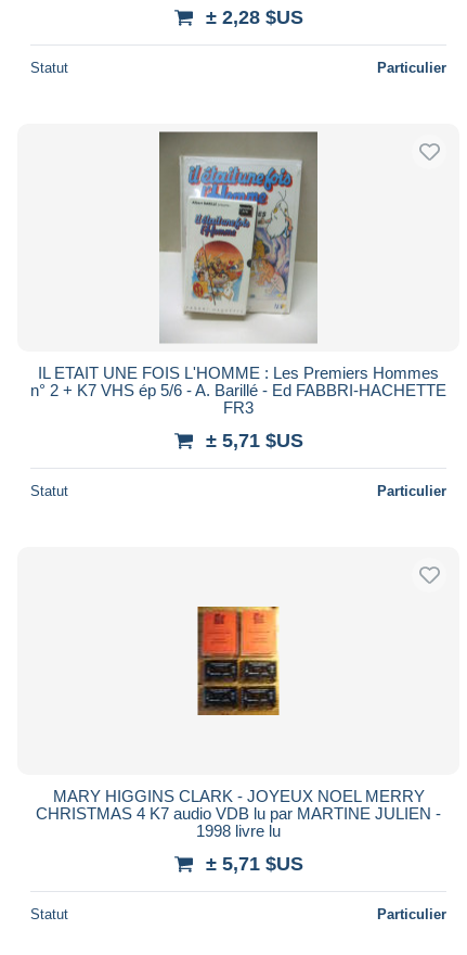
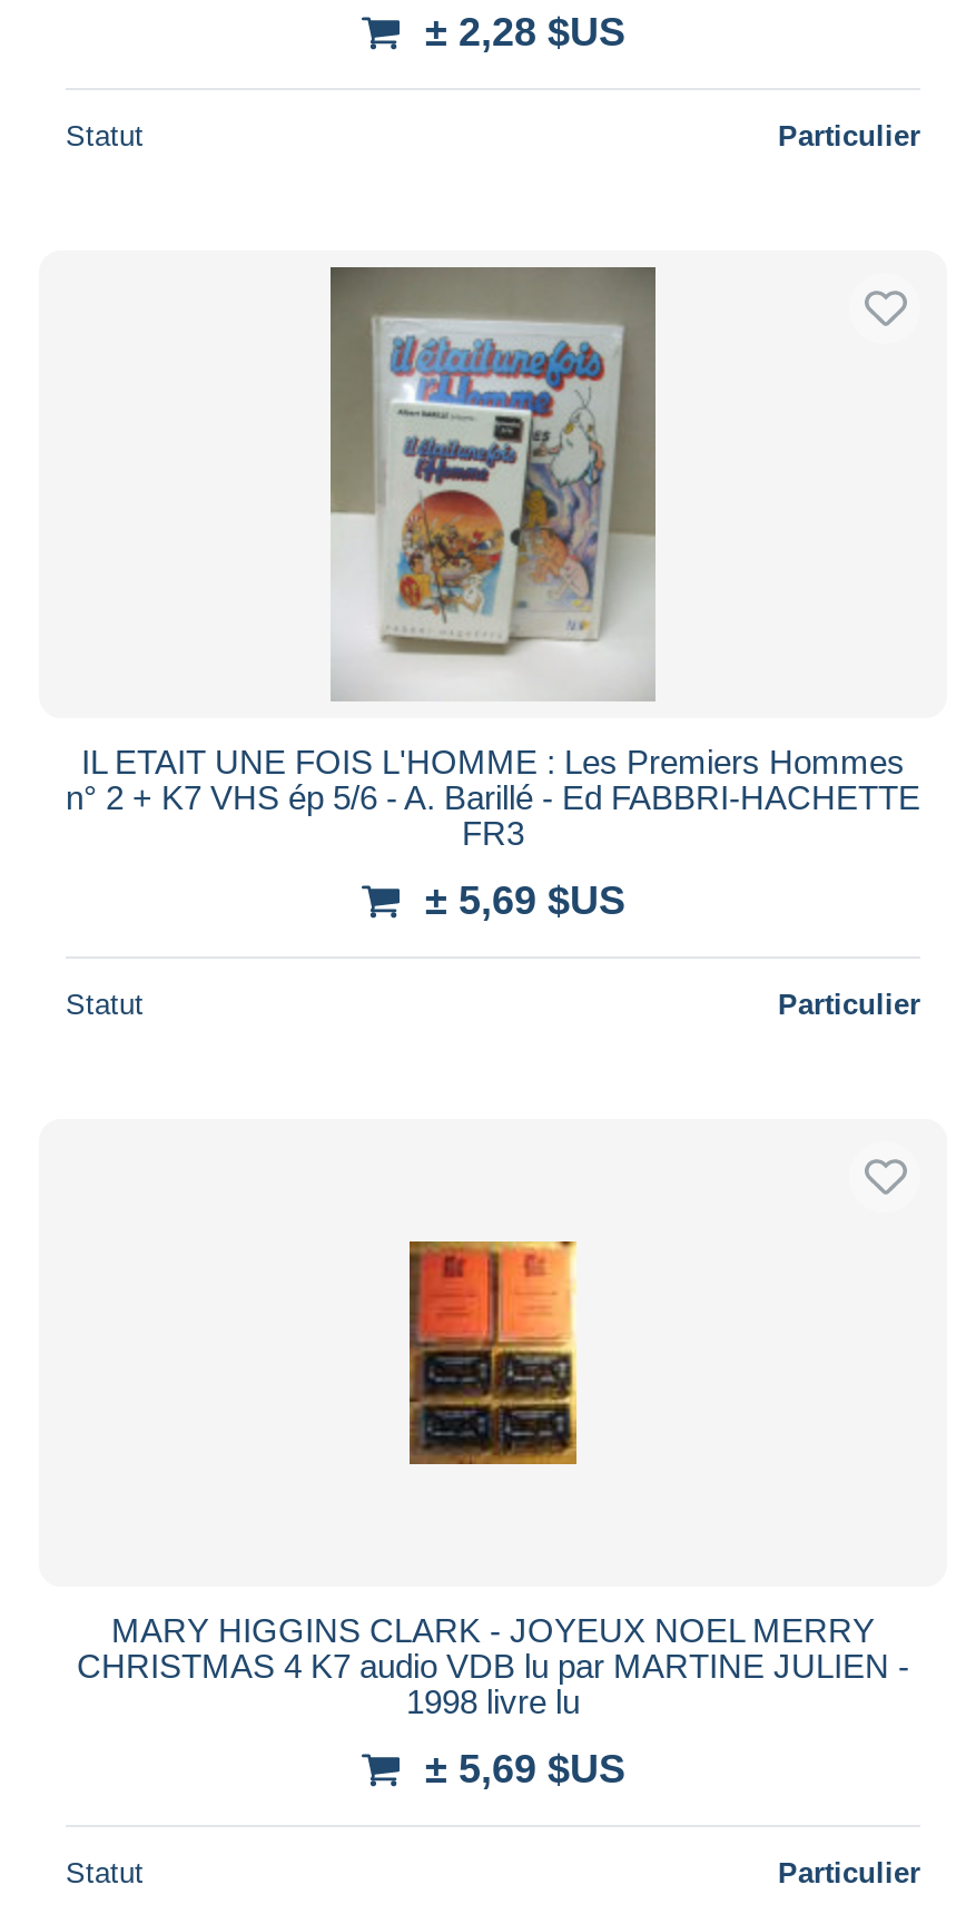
- ± 5,71 $US
+ ± 5,69 $US

- ± 5,71 $US
+ ± 5,69 $US
